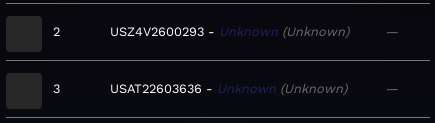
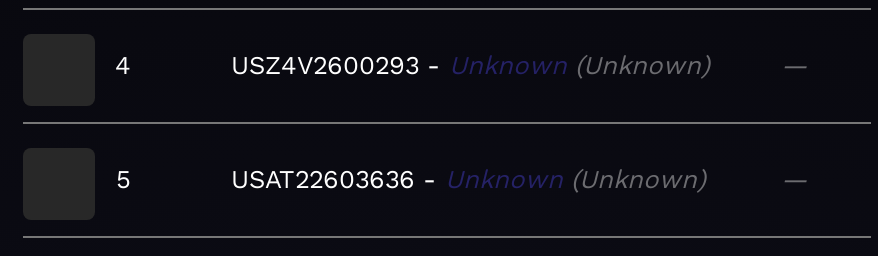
- 2
+ 4

- 3
+ 5
